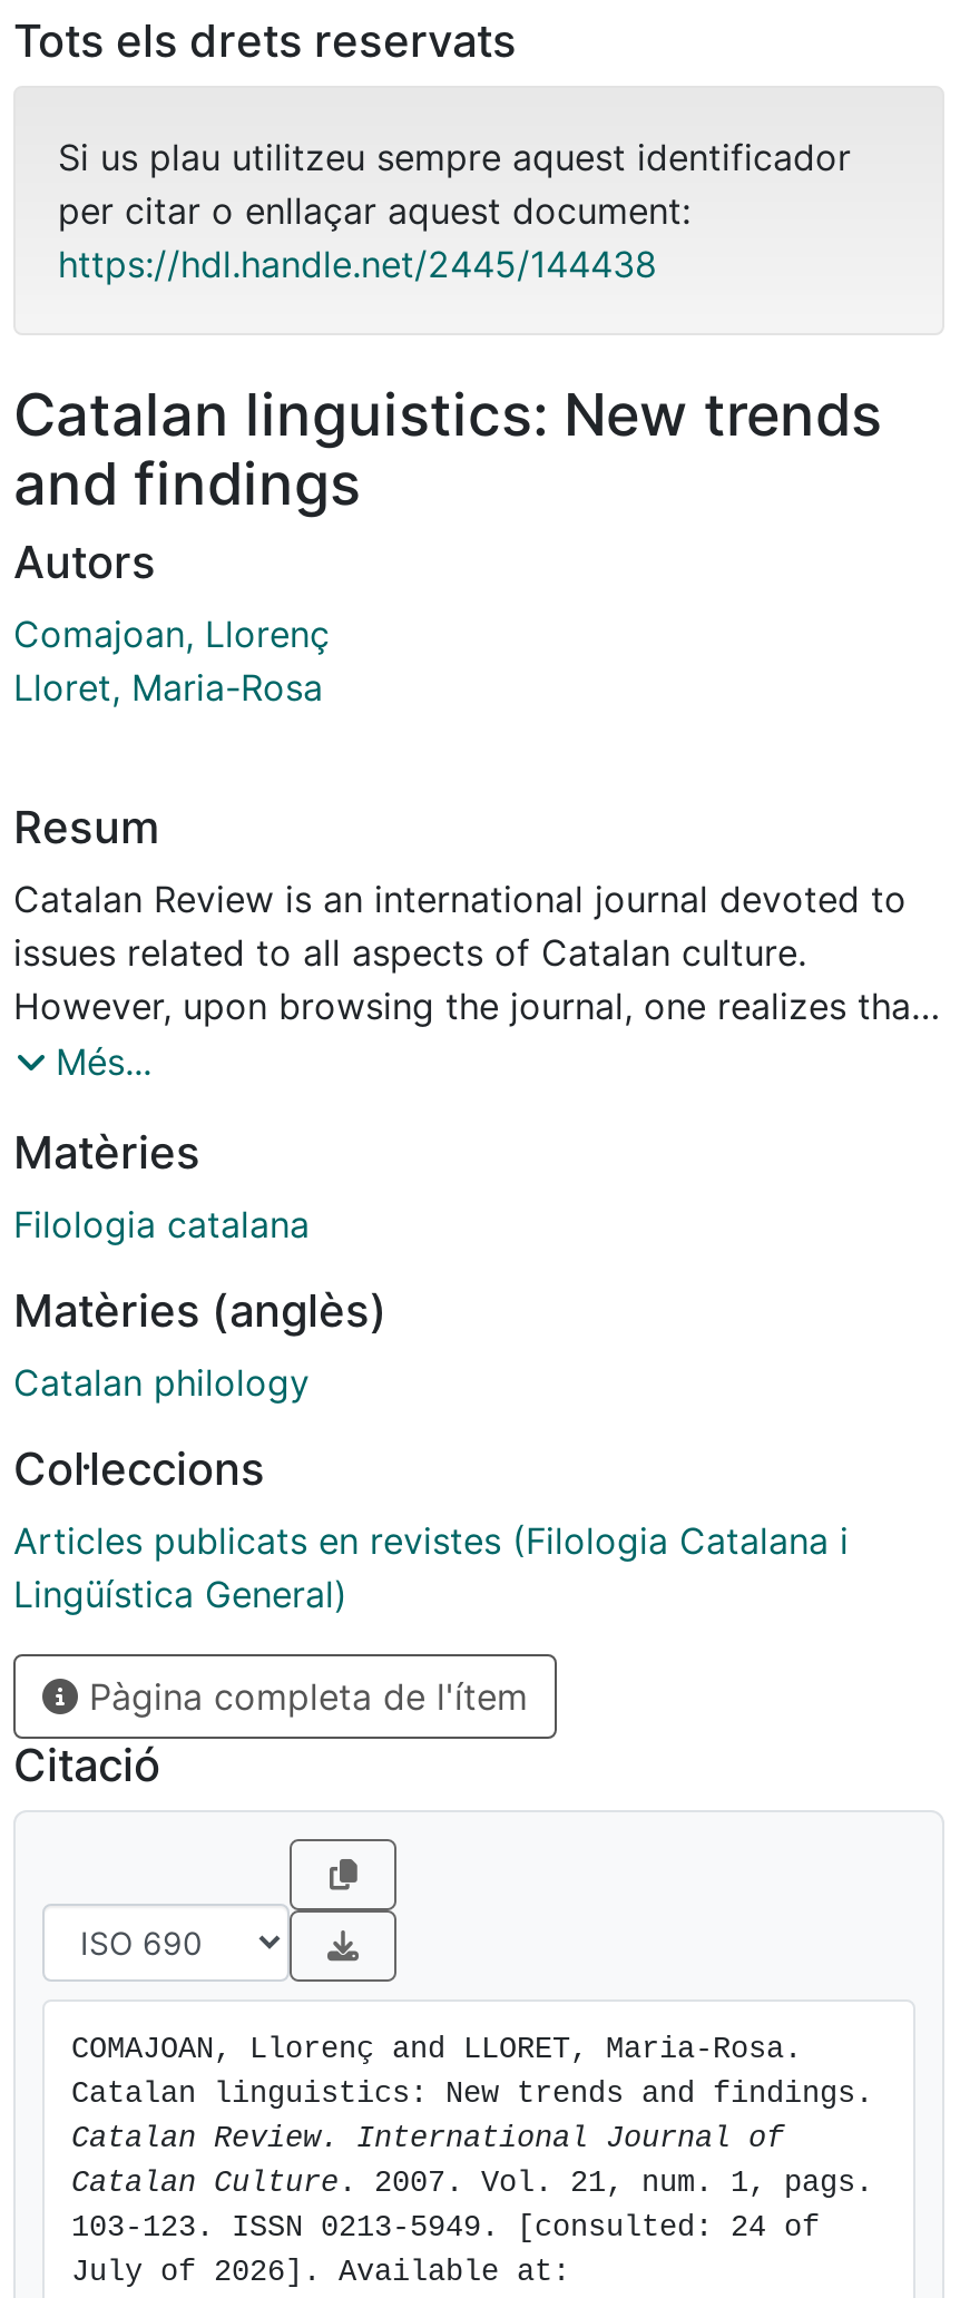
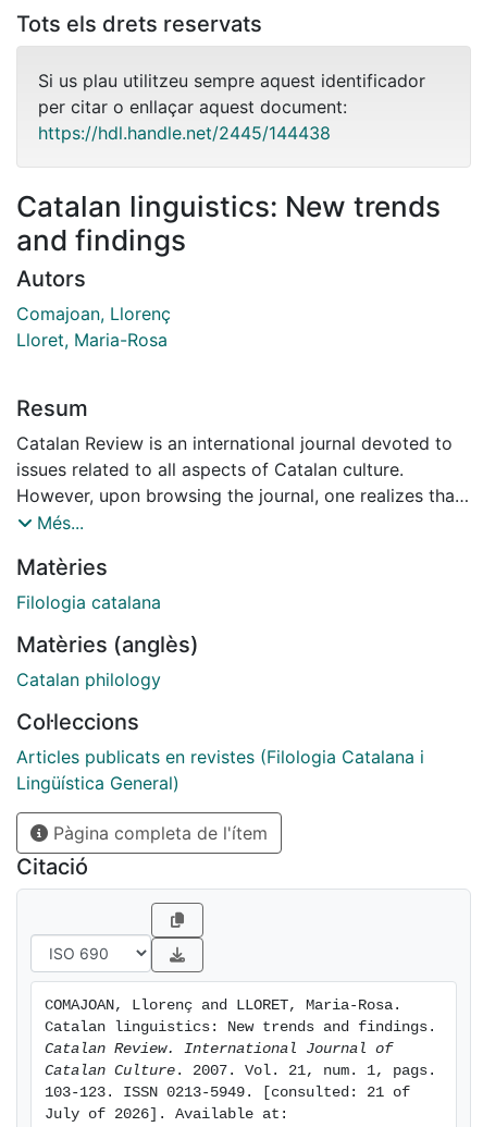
- 103-123. ISSN 0213-5949. [consulted: 24 of
+ 103-123. ISSN 0213-5949. [consulted: 21 of
